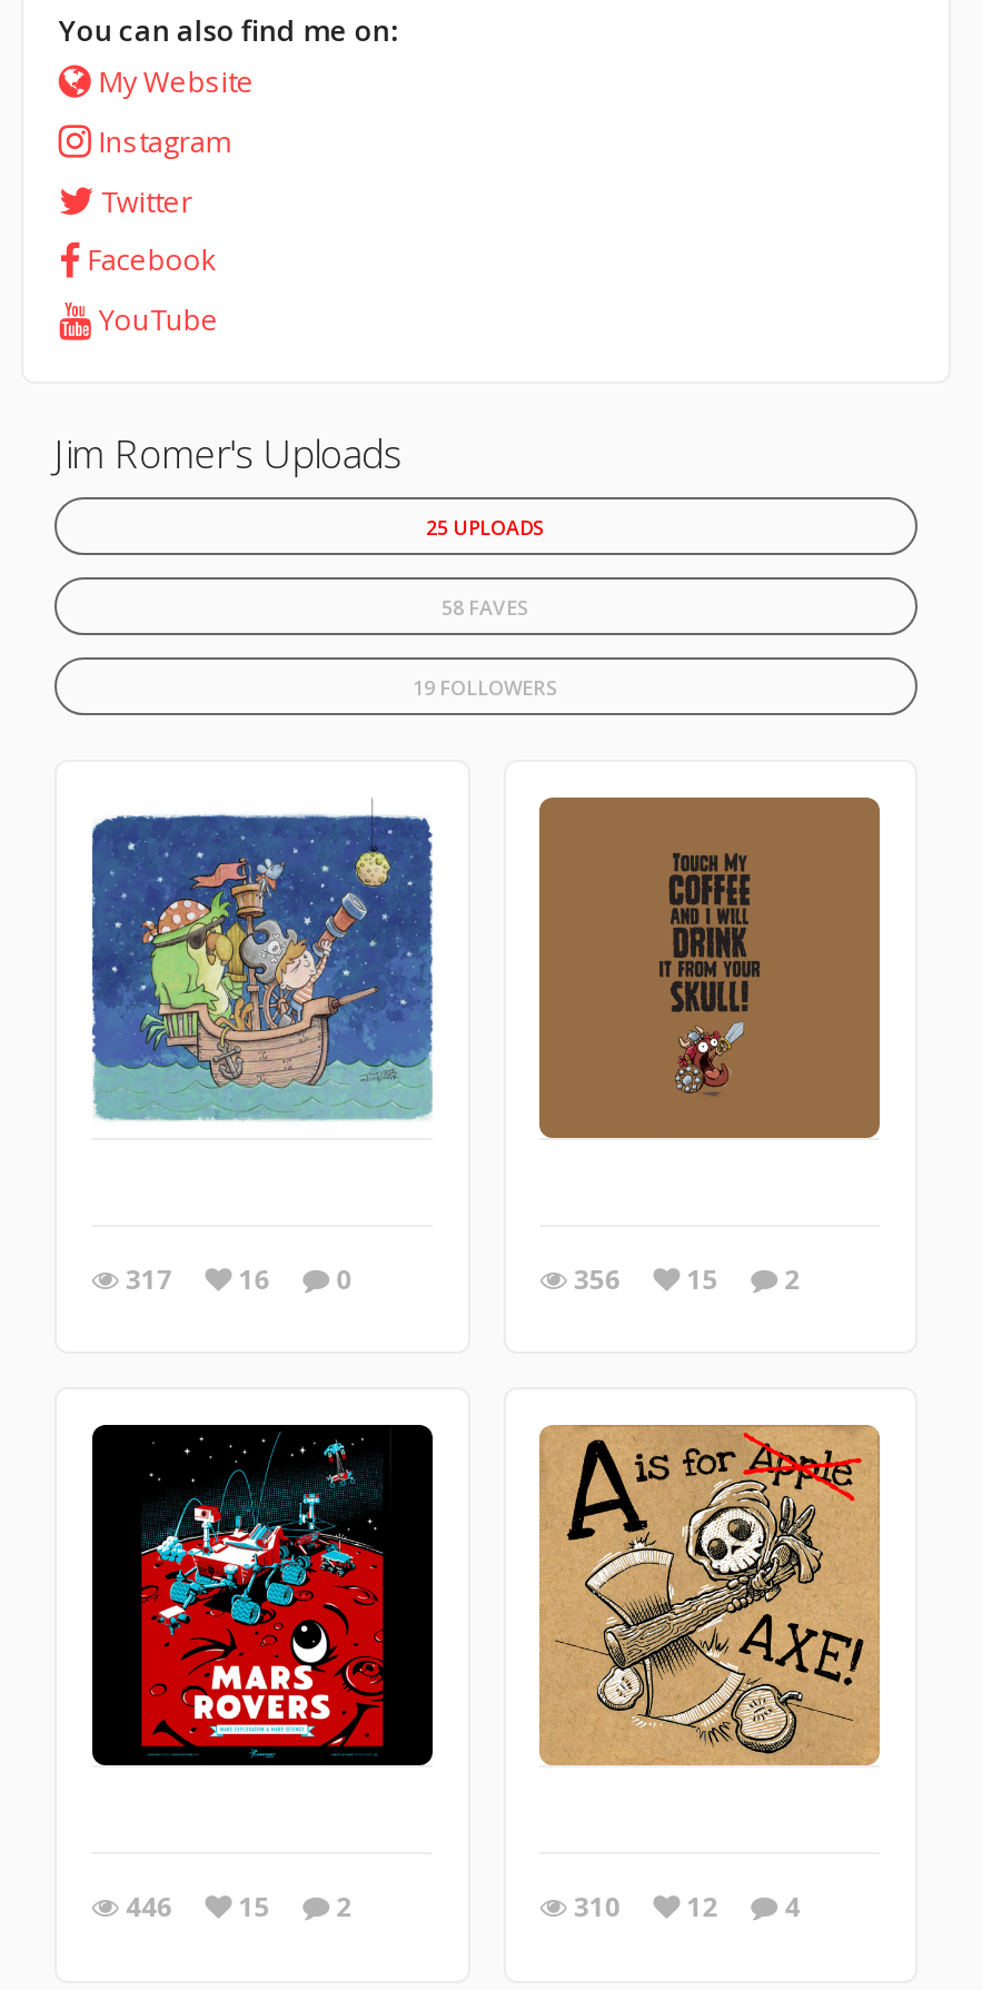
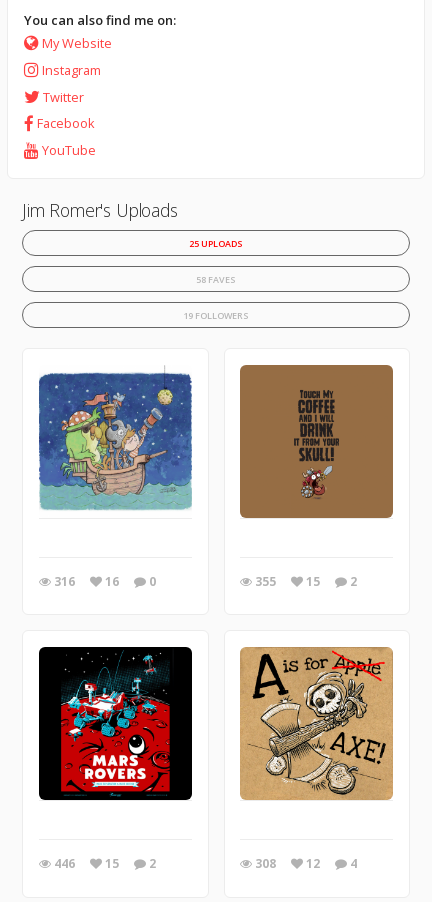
- 317 16 0
+ 316 16 0

- 356 15 2
+ 355 15 2

- 310 12 4
+ 308 12 4
